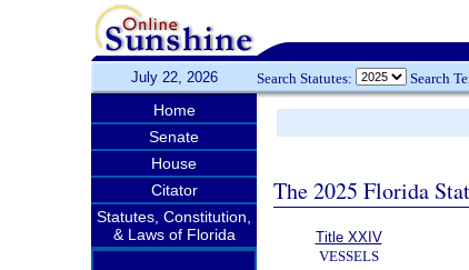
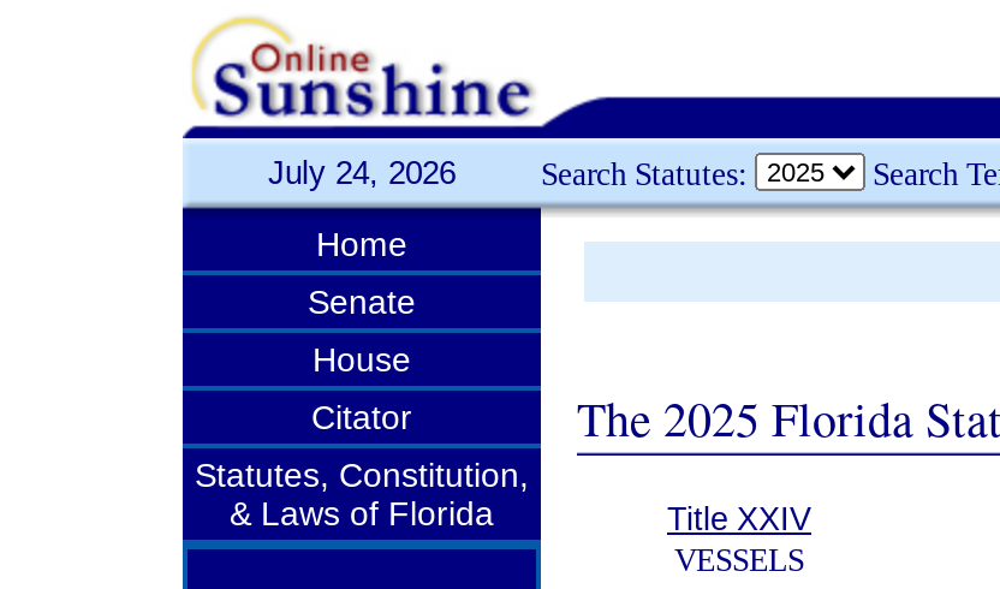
- July 22, 2026
+ July 24, 2026
